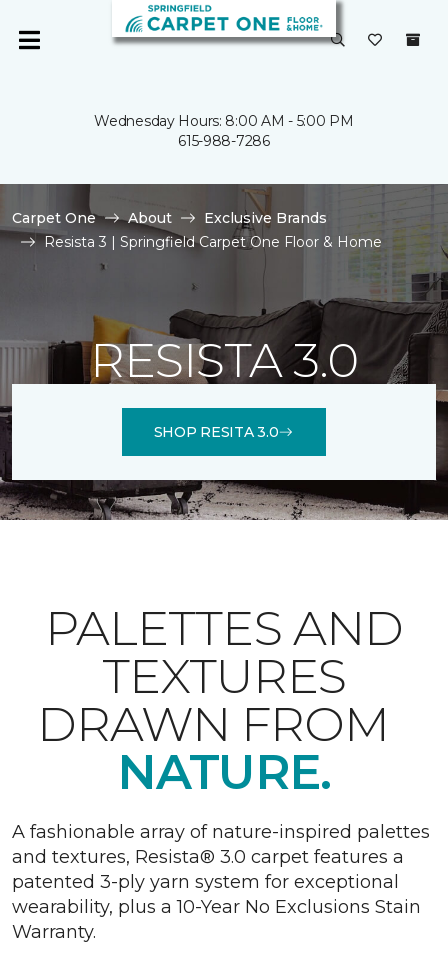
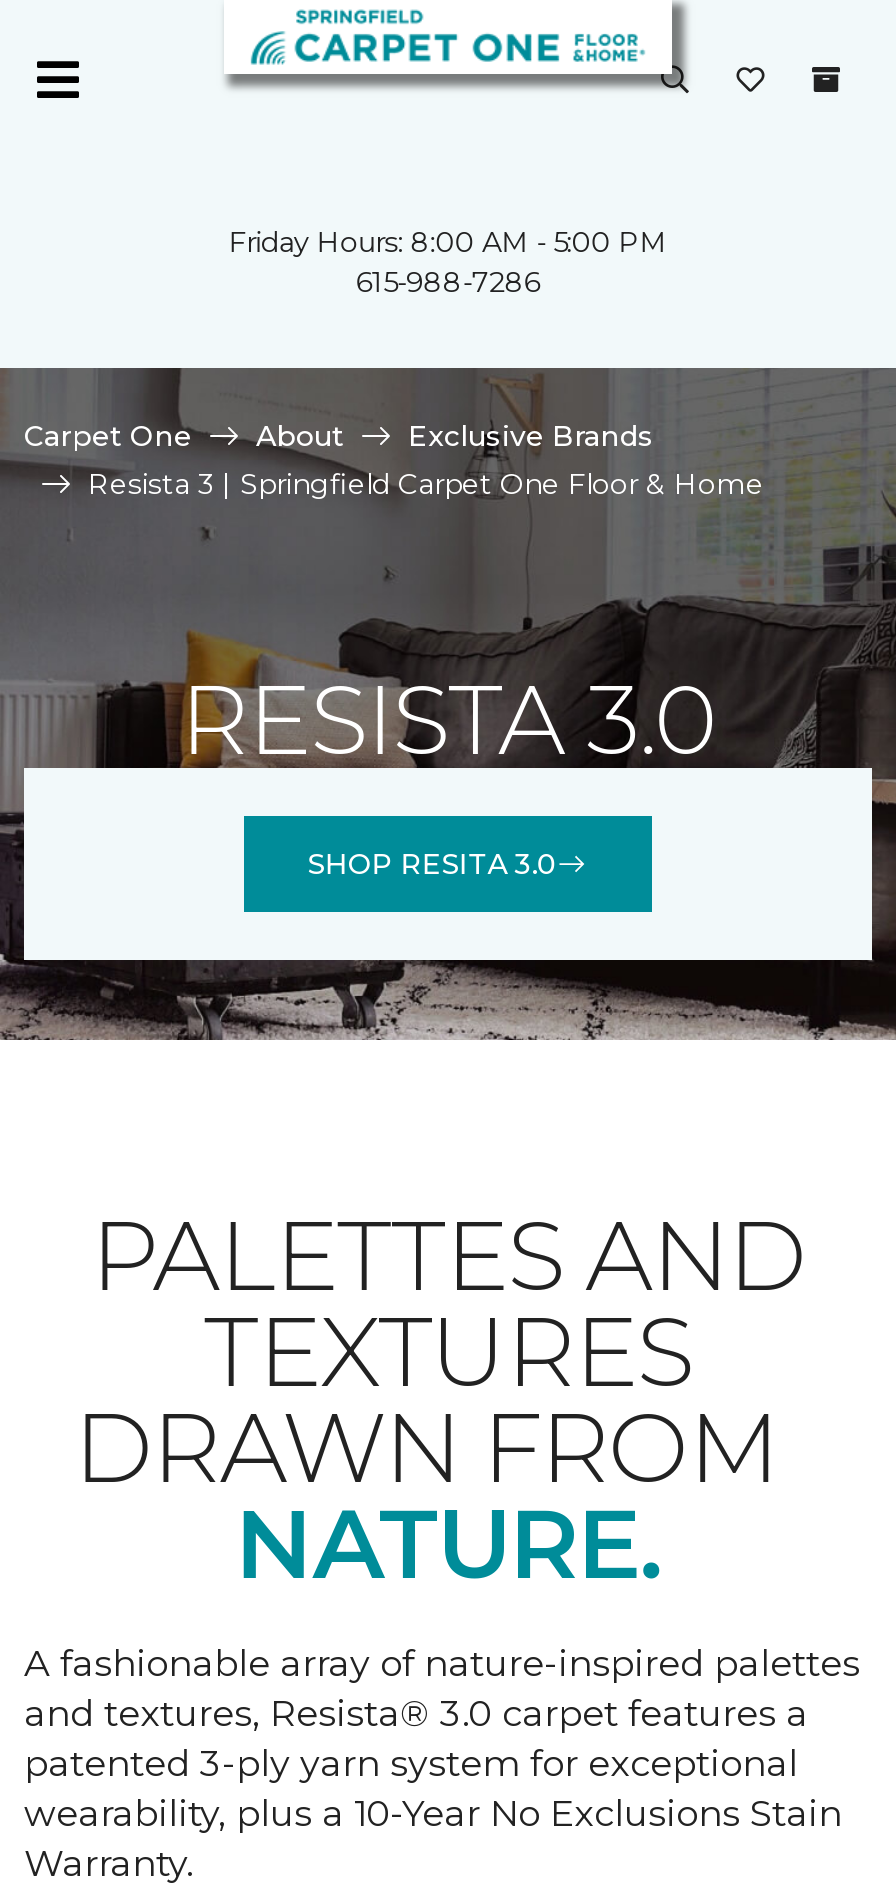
- Wednesday Hours: 8:00 AM - 5:00 PM
+ Friday Hours: 8:00 AM - 5:00 PM
